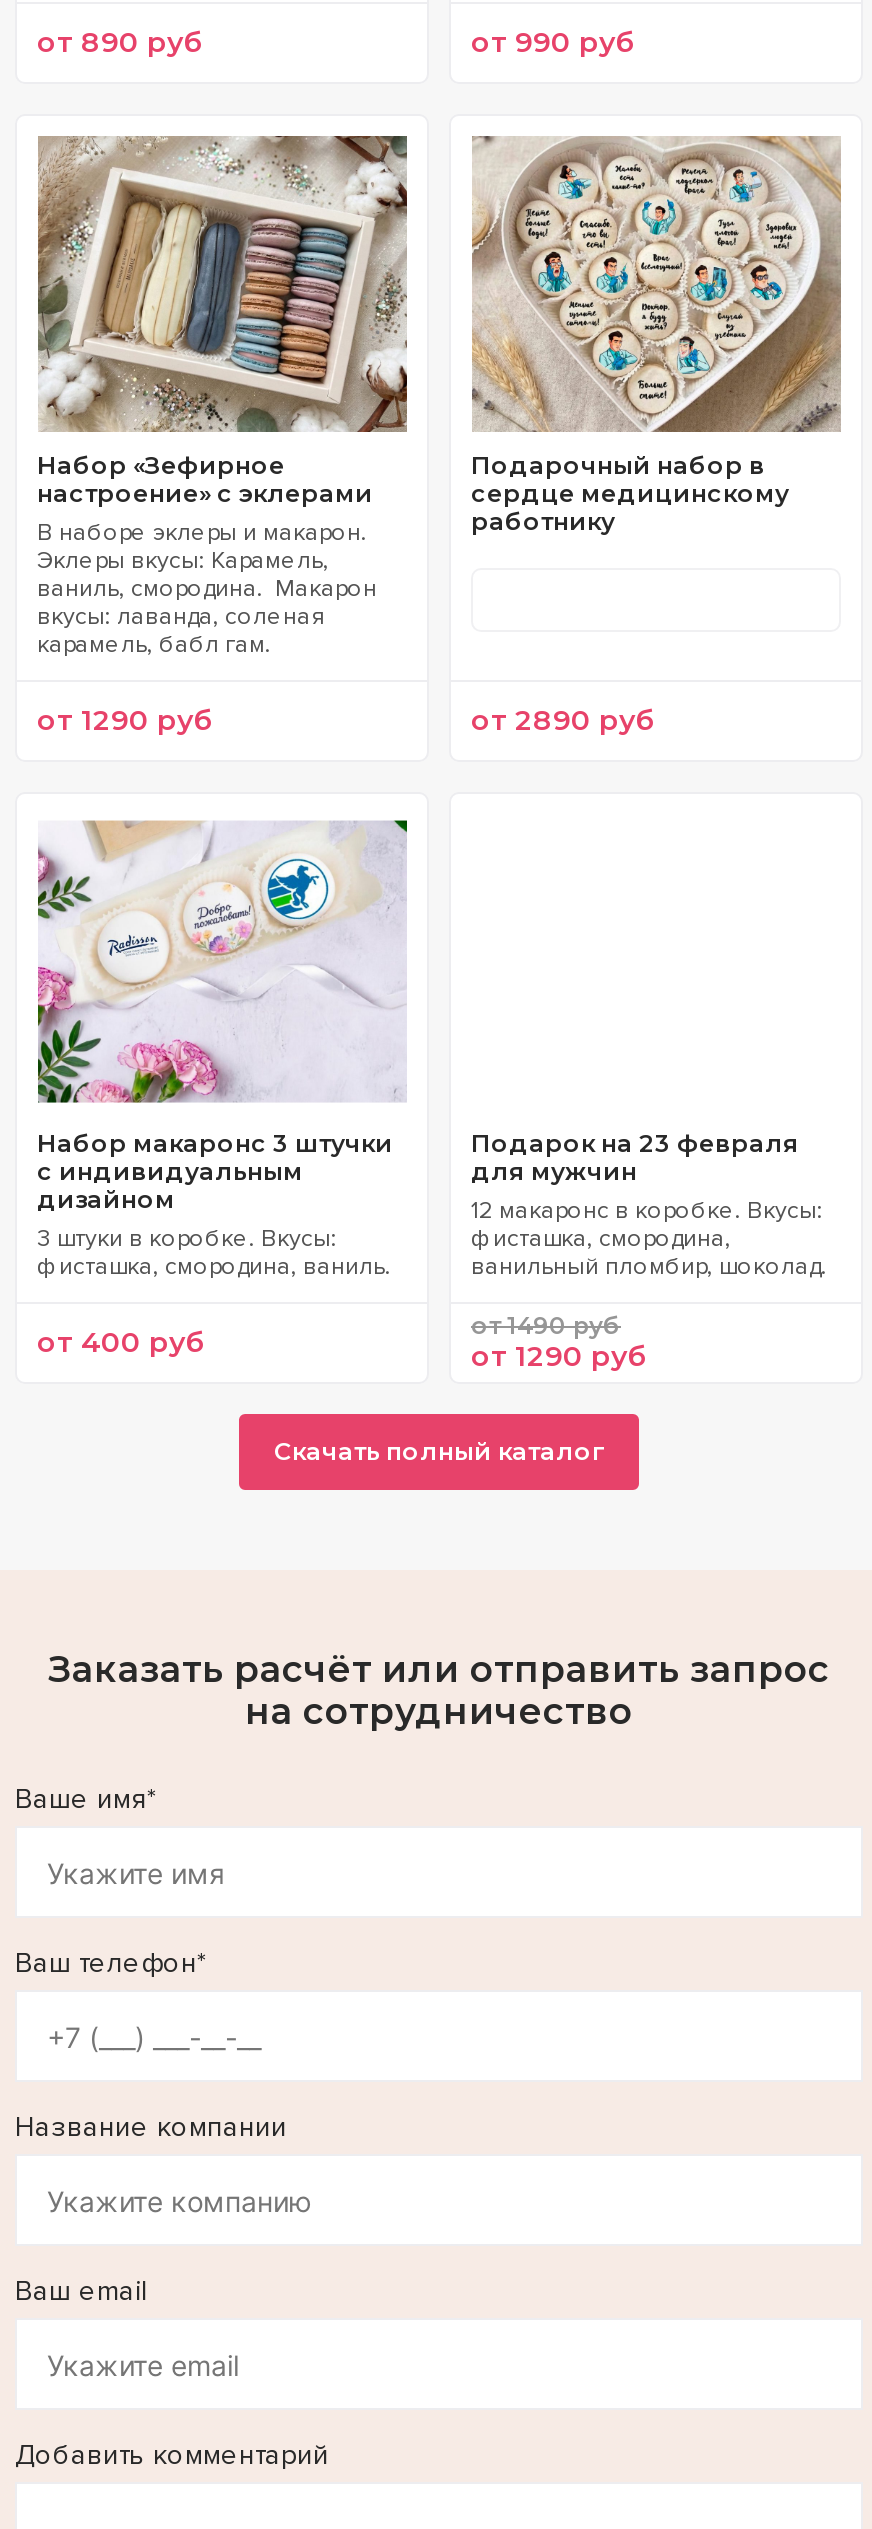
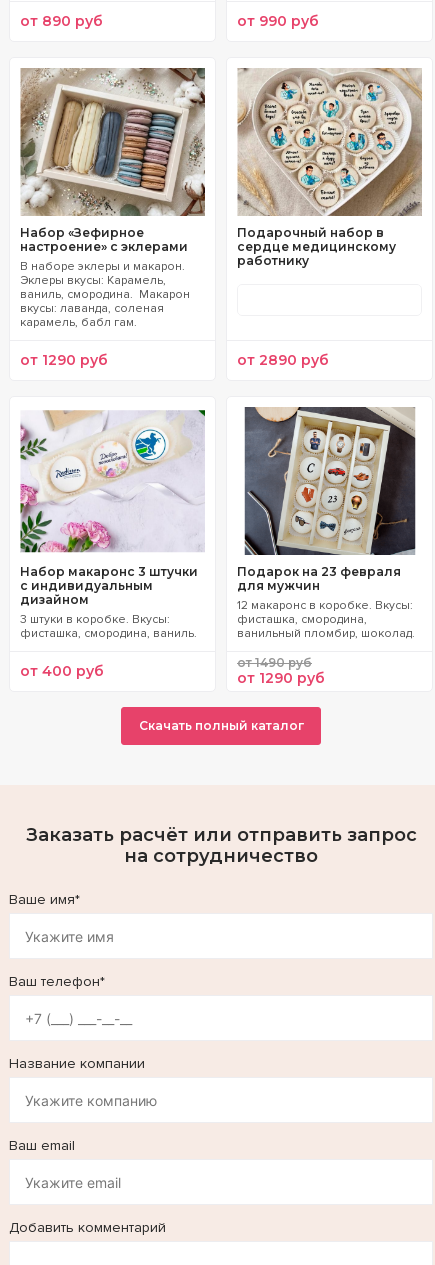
+ [image]
